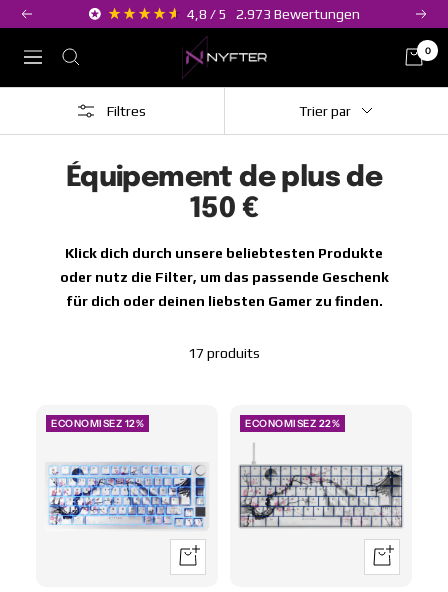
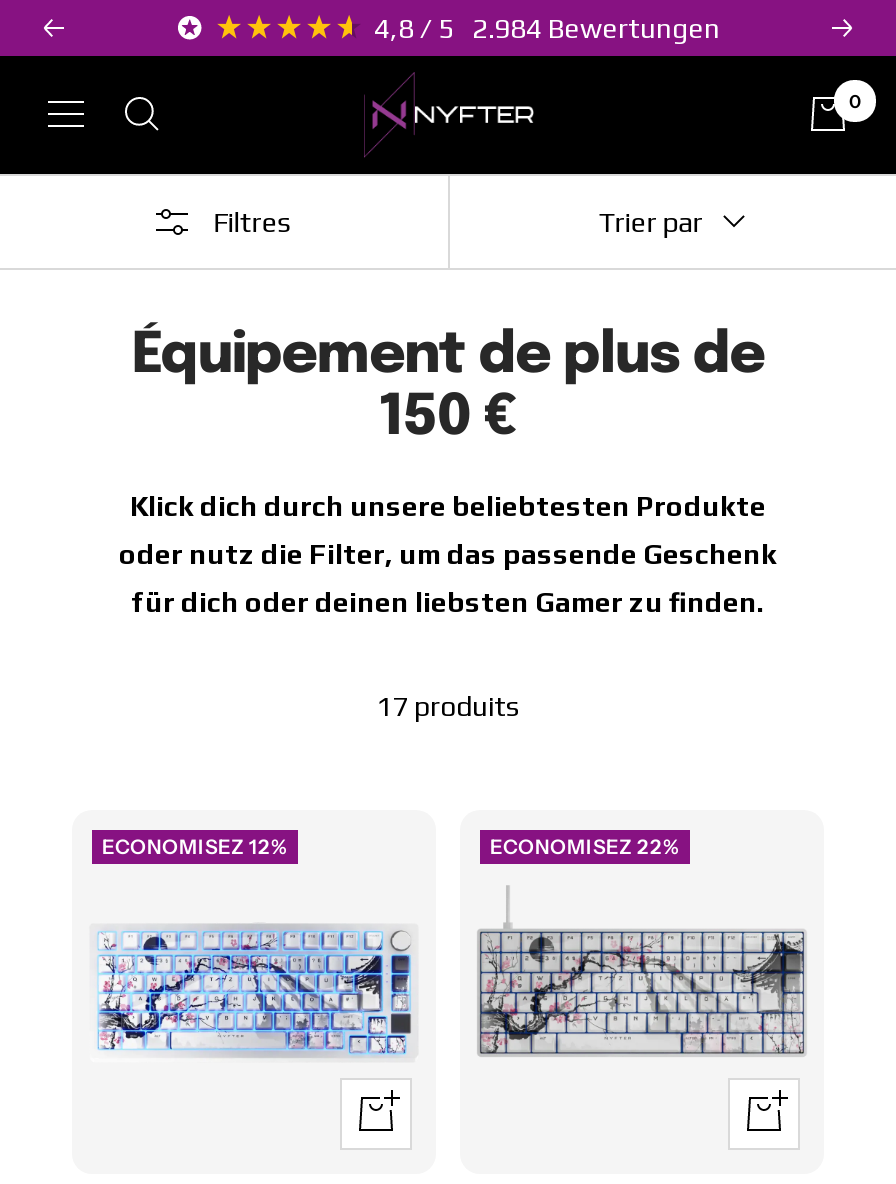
- 4,8 / 5 2.973 Bewertungen
+ 4,8 / 5 2.984 Bewertungen
